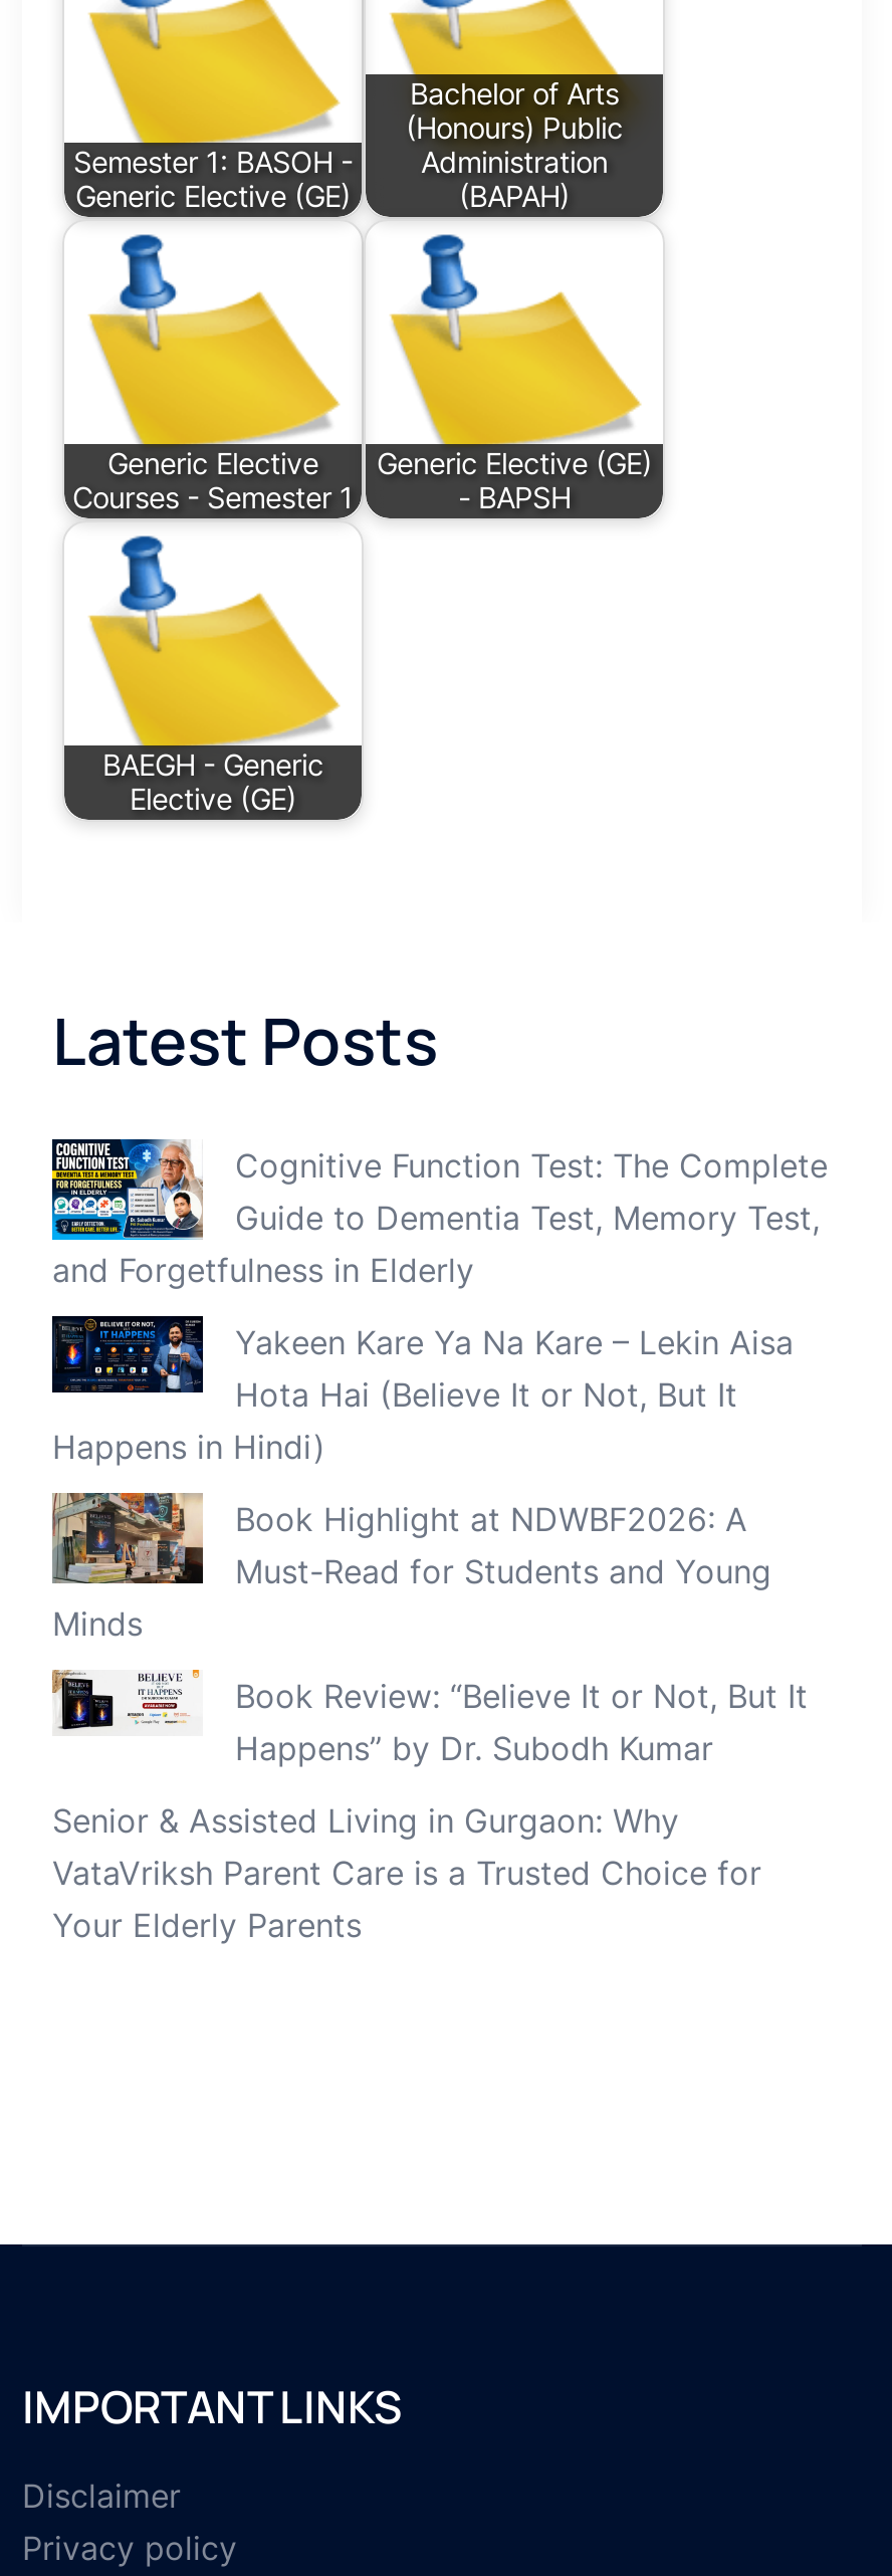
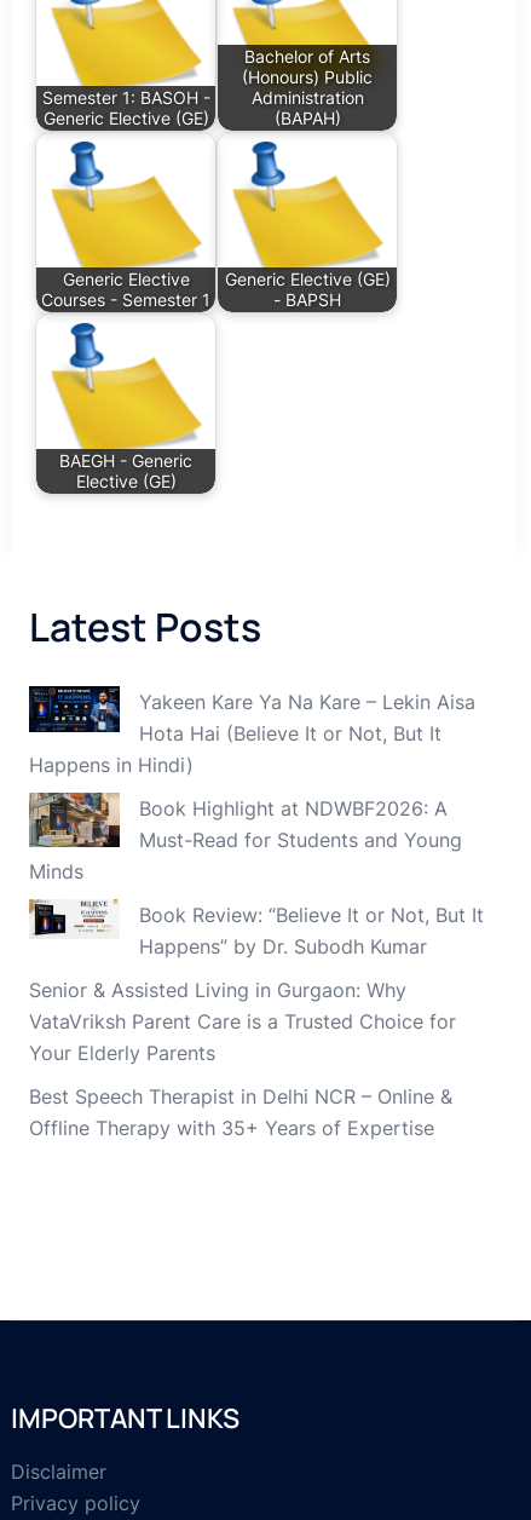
- [image]
- Cognitive Function Test: The Complete
- Guide to Dementia Test, Memory Test,
- and Forgetfulness in Elderly

moved up: [image] | Yakeen Kare Ya Na Kare – Lekin Aisa | Hota Hai (Believe It or Not, But It | ... | VataVriksh Parent Care is a Trusted Choice for | Your Elderly Parents

+ Best Speech Therapist in Delhi NCR – Online &
+ Offline Therapy with 35+ Years of Expertise
